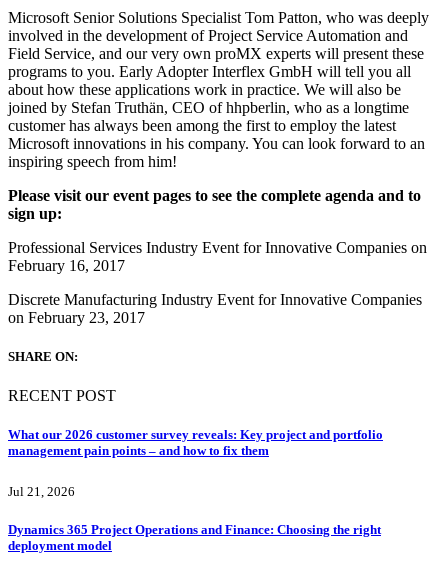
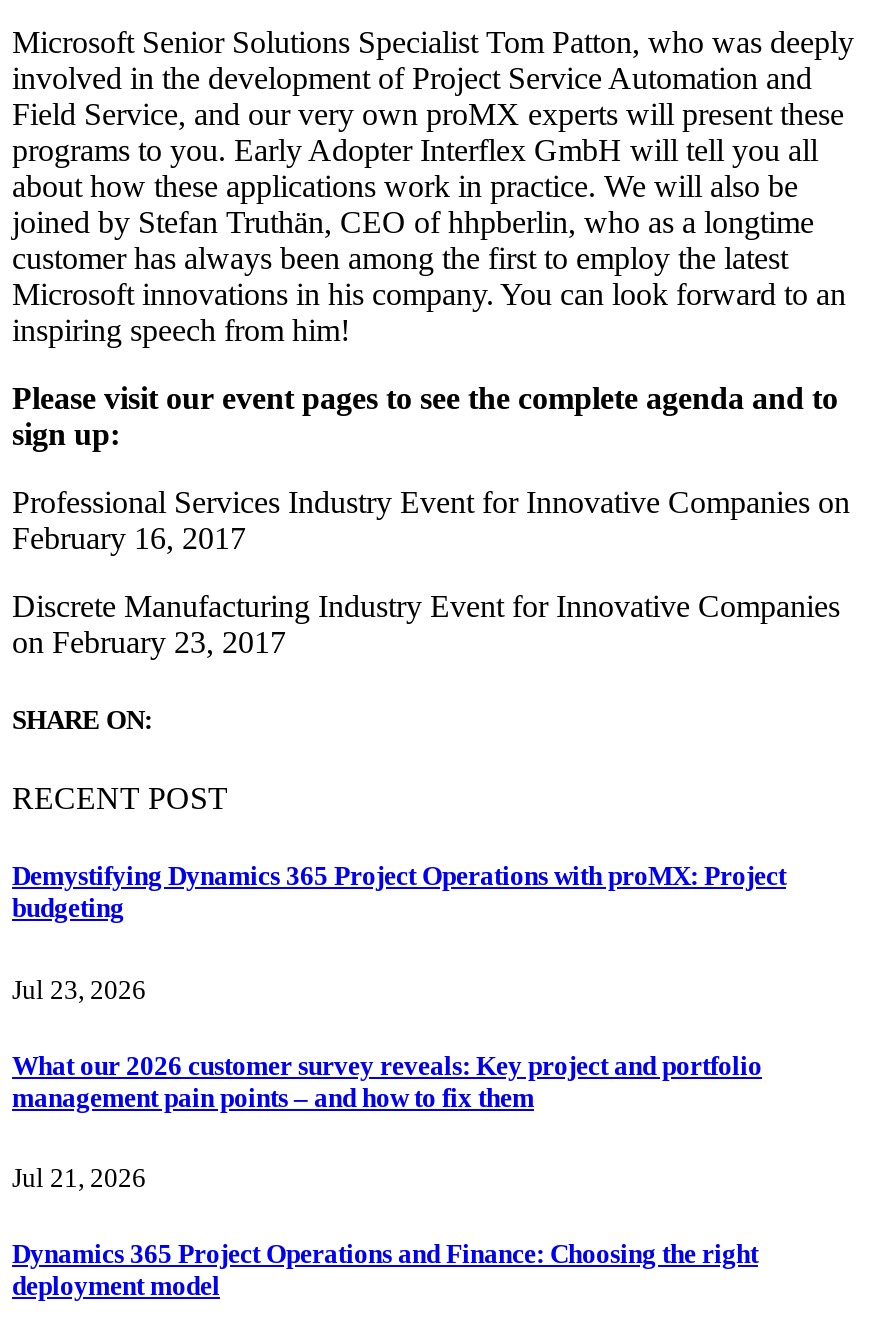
+ Demystifying Dynamics 365 Project Operations with proMX: Project
+ budgeting
+ Jul 23, 2026
